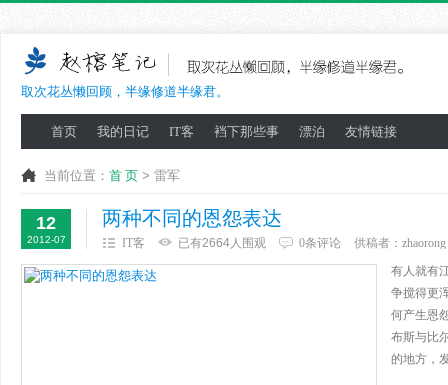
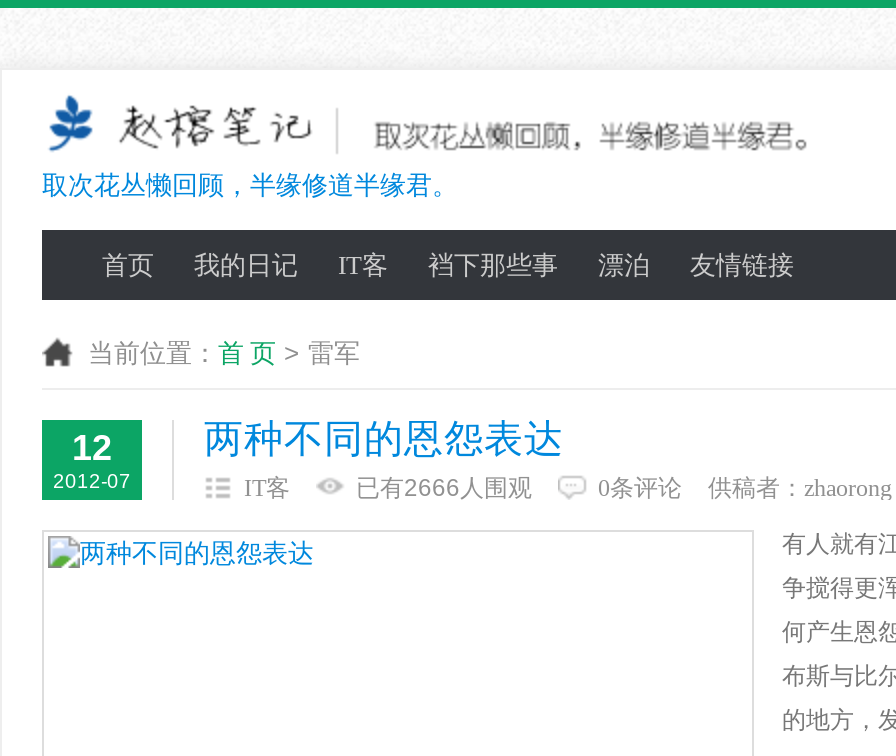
- 已有2664人围观
+ 已有2666人围观
